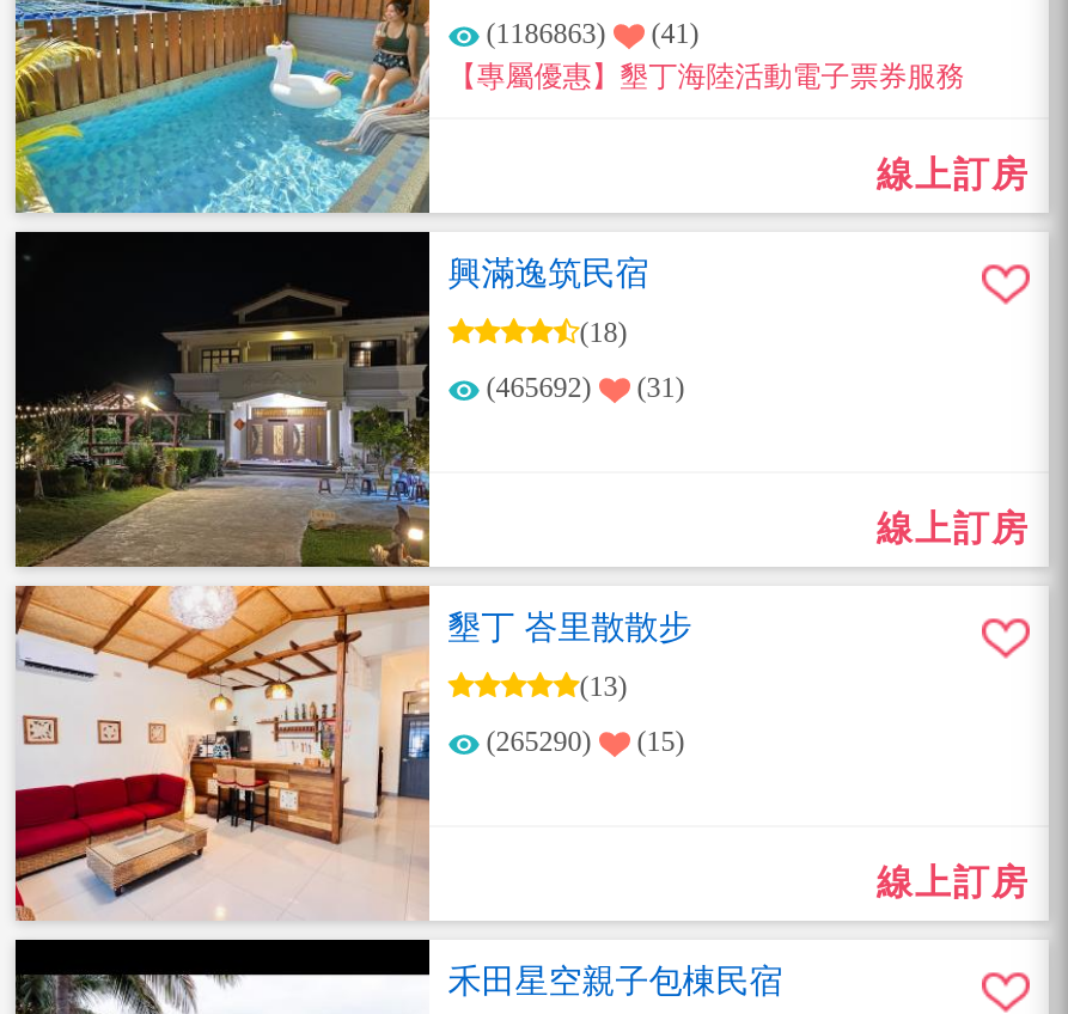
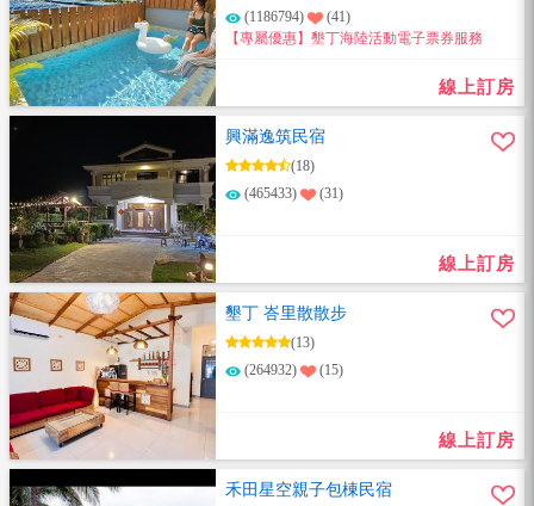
- (1186863) (41)
+ (1186794) (41)

- (465692) (31)
+ (465433) (31)

- (265290) (15)
+ (264932) (15)
